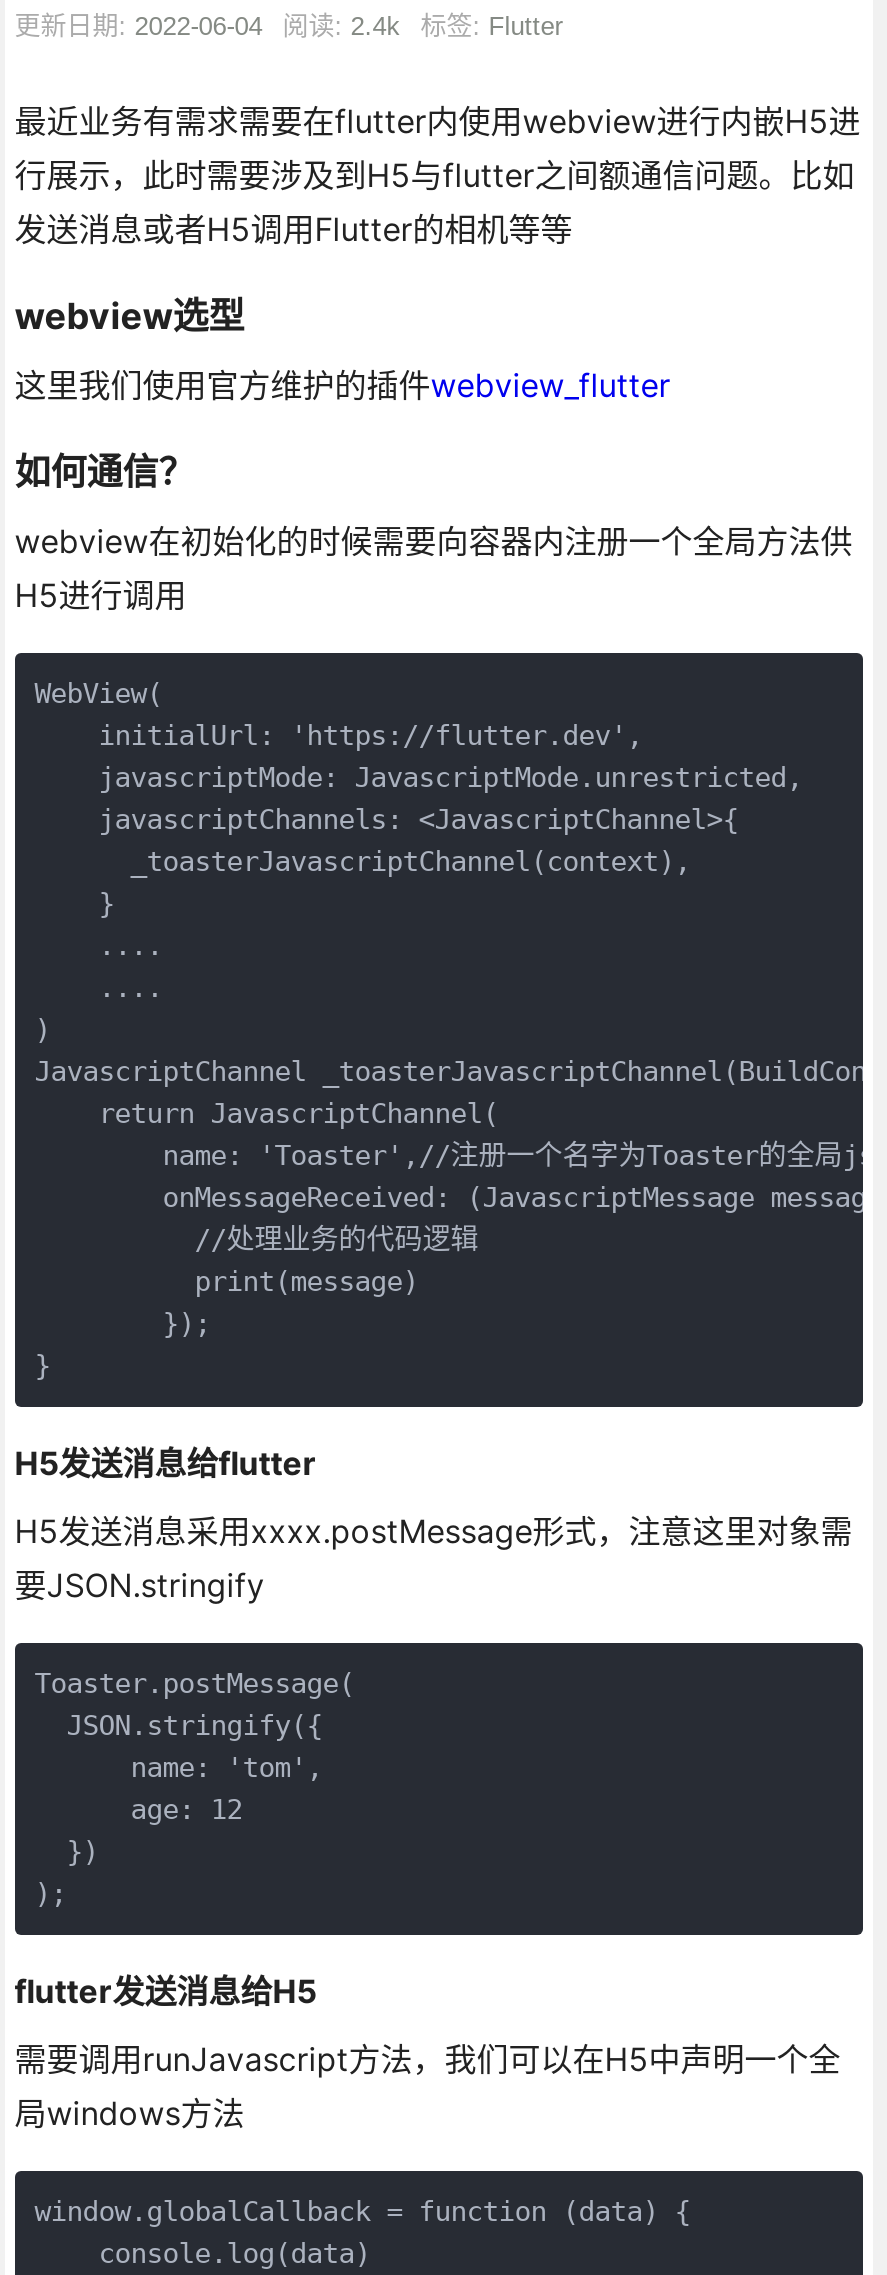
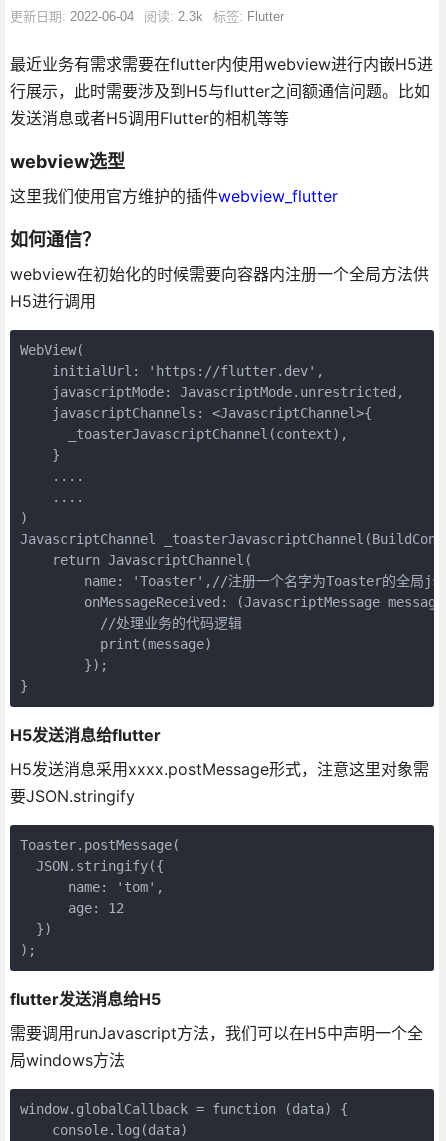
- 更新日期: 2022-06-04 阅读: 2.4k 标签: Flutter
+ 更新日期: 2022-06-04 阅读: 2.3k 标签: Flutter
